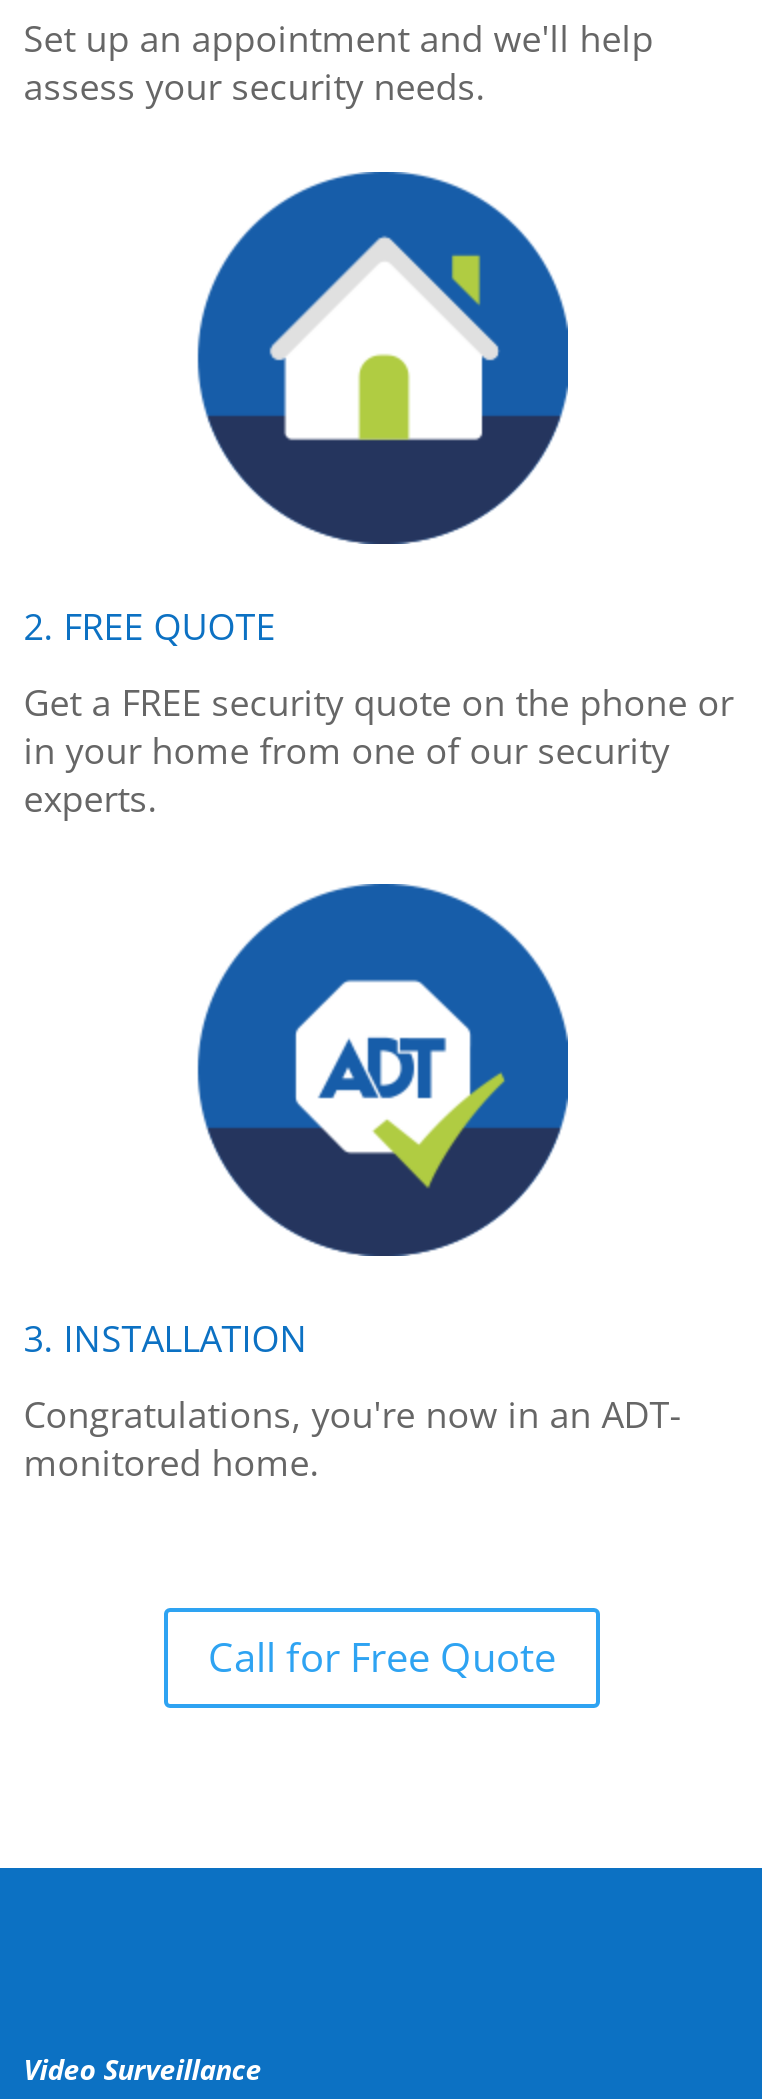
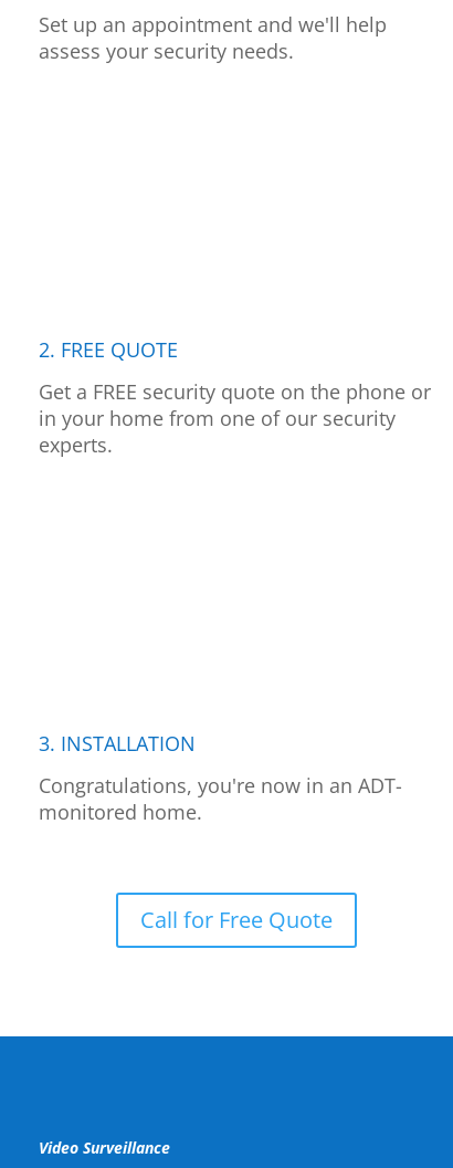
- [image]

- [image]
